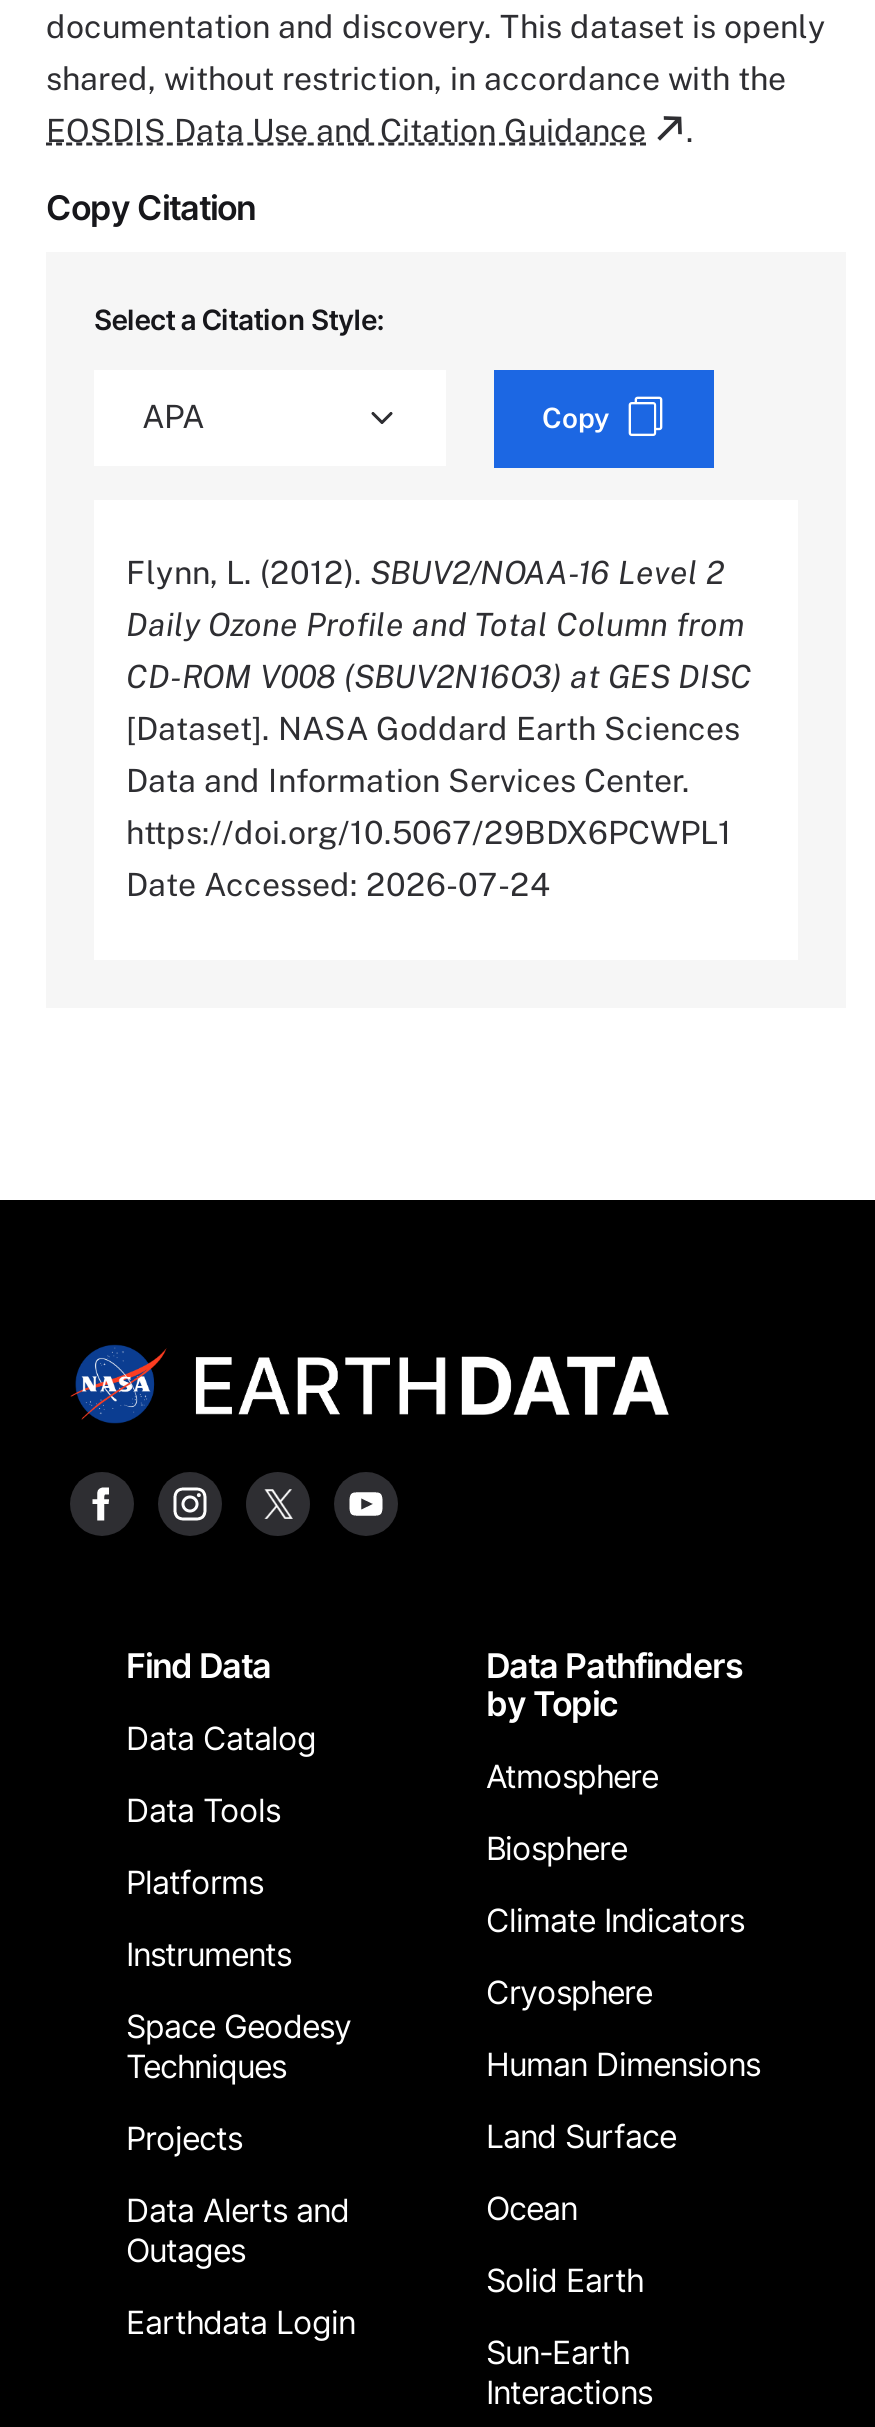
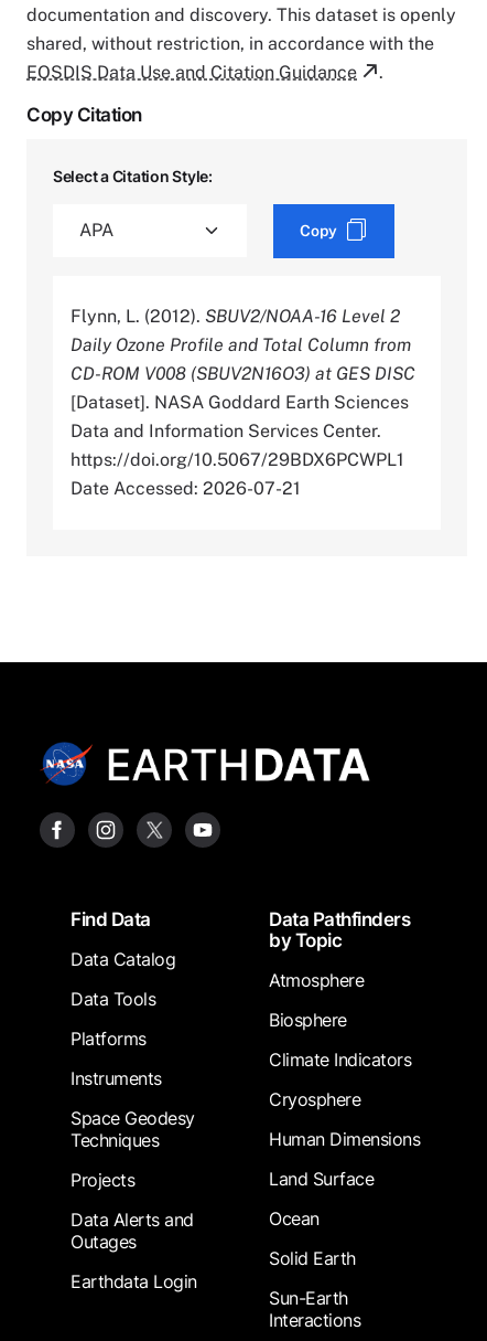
- Date Accessed: 2026-07-24
+ Date Accessed: 2026-07-21
